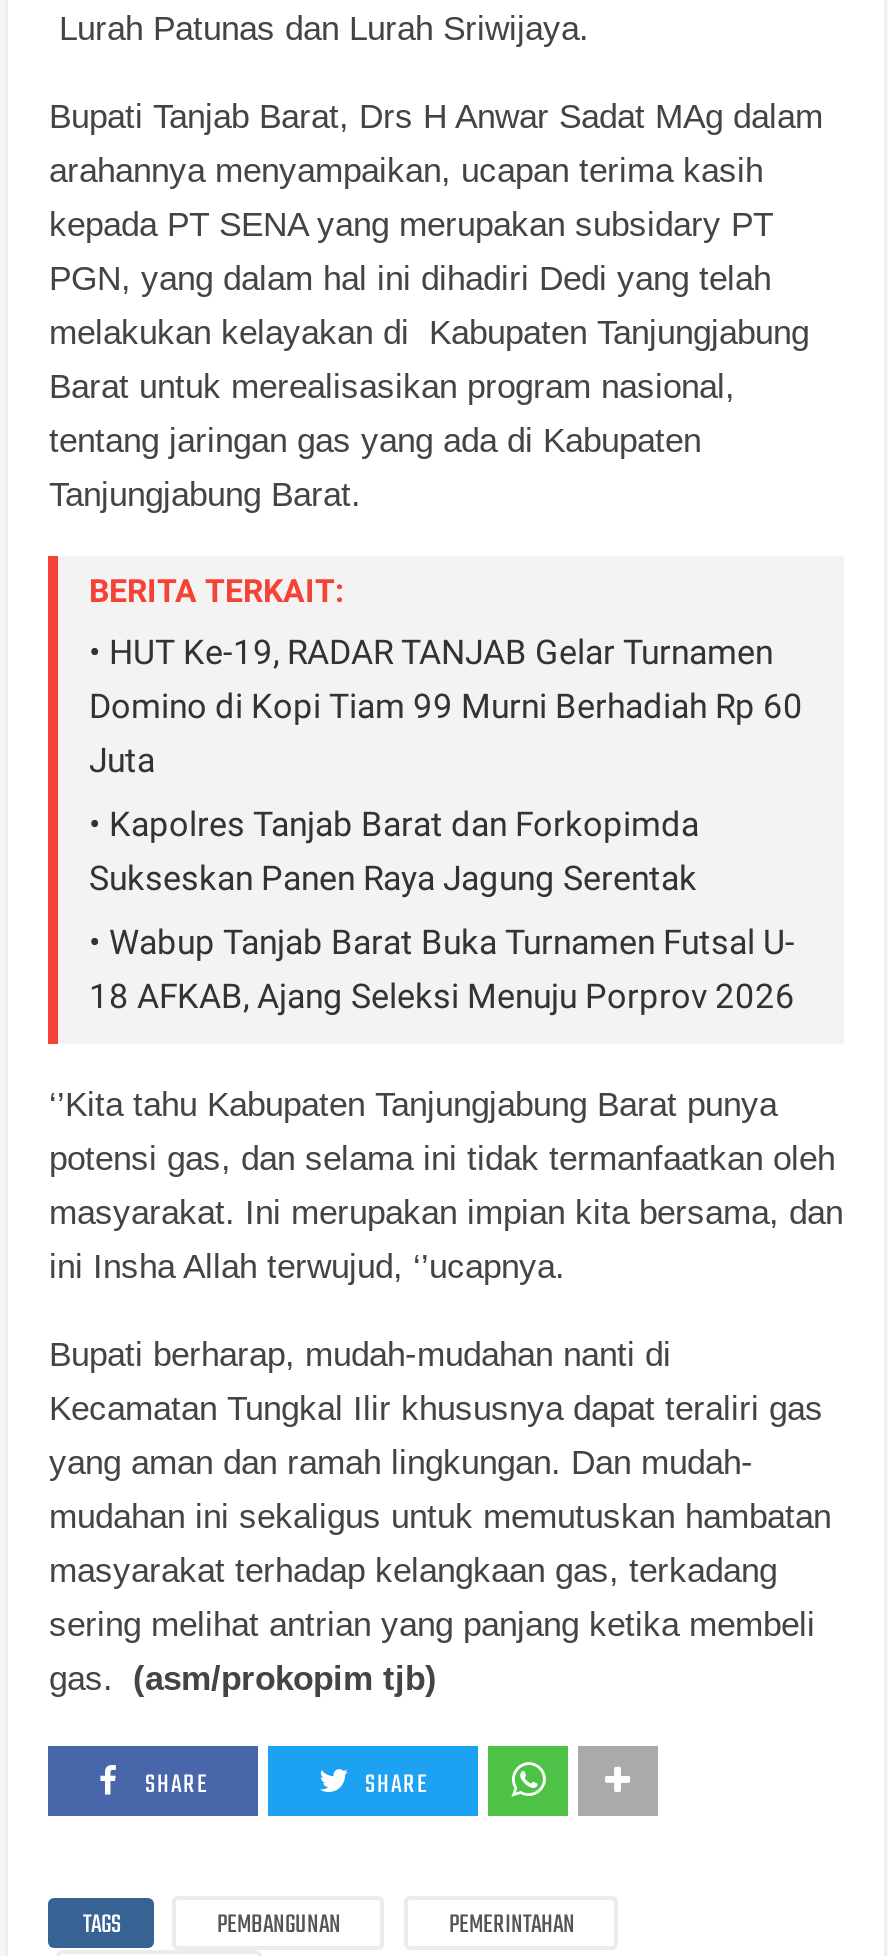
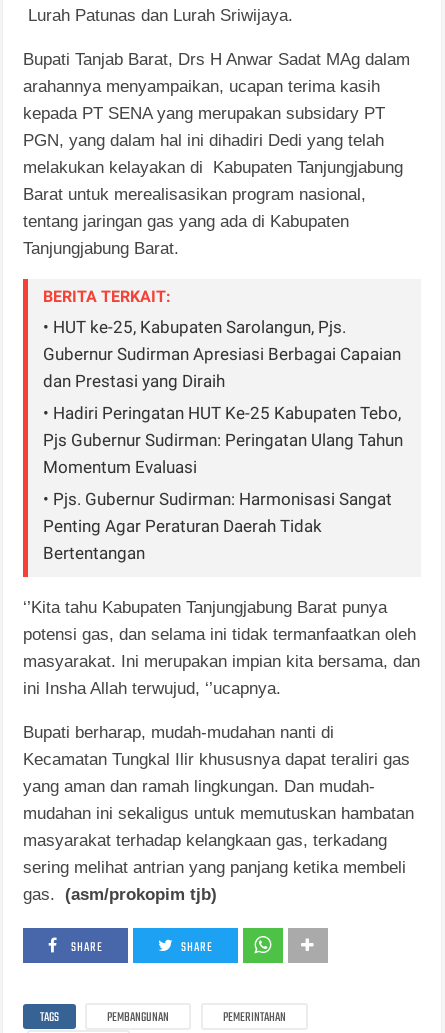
- • HUT Ke-19, RADAR TANJAB Gelar Turnamen
- Domino di Kopi Tiam 99 Murni Berhadiah Rp 60
- Juta
+ • HUT ke-25, Kabupaten Sarolangun, Pjs.
+ Gubernur Sudirman Apresiasi Berbagai Capaian
+ dan Prestasi yang Diraih

- • Kapolres Tanjab Barat dan Forkopimda
- Sukseskan Panen Raya Jagung Serentak
+ • Hadiri Peringatan HUT Ke-25 Kabupaten Tebo,
+ Pjs Gubernur Sudirman: Peringatan Ulang Tahun
+ Momentum Evaluasi

- • Wabup Tanjab Barat Buka Turnamen Futsal U-
- 18 AFKAB, Ajang Seleksi Menuju Porprov 2026
+ • Pjs. Gubernur Sudirman: Harmonisasi Sangat
+ Penting Agar Peraturan Daerah Tidak
+ Bertentangan
